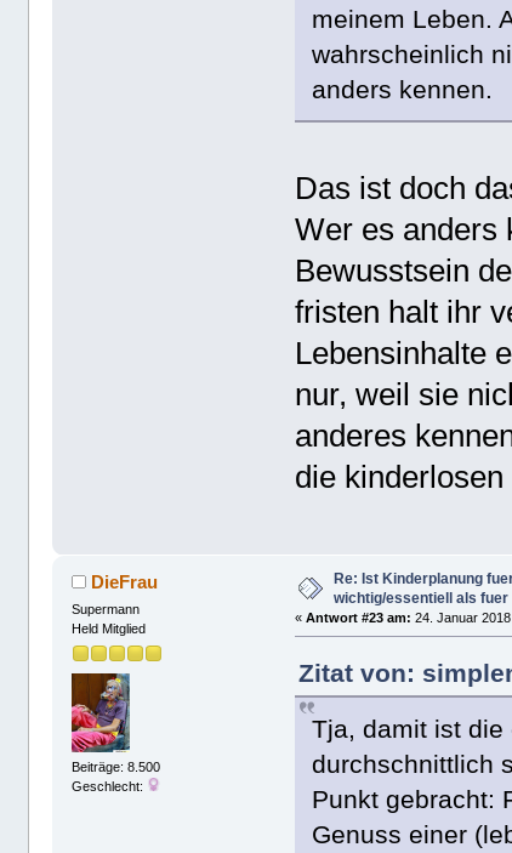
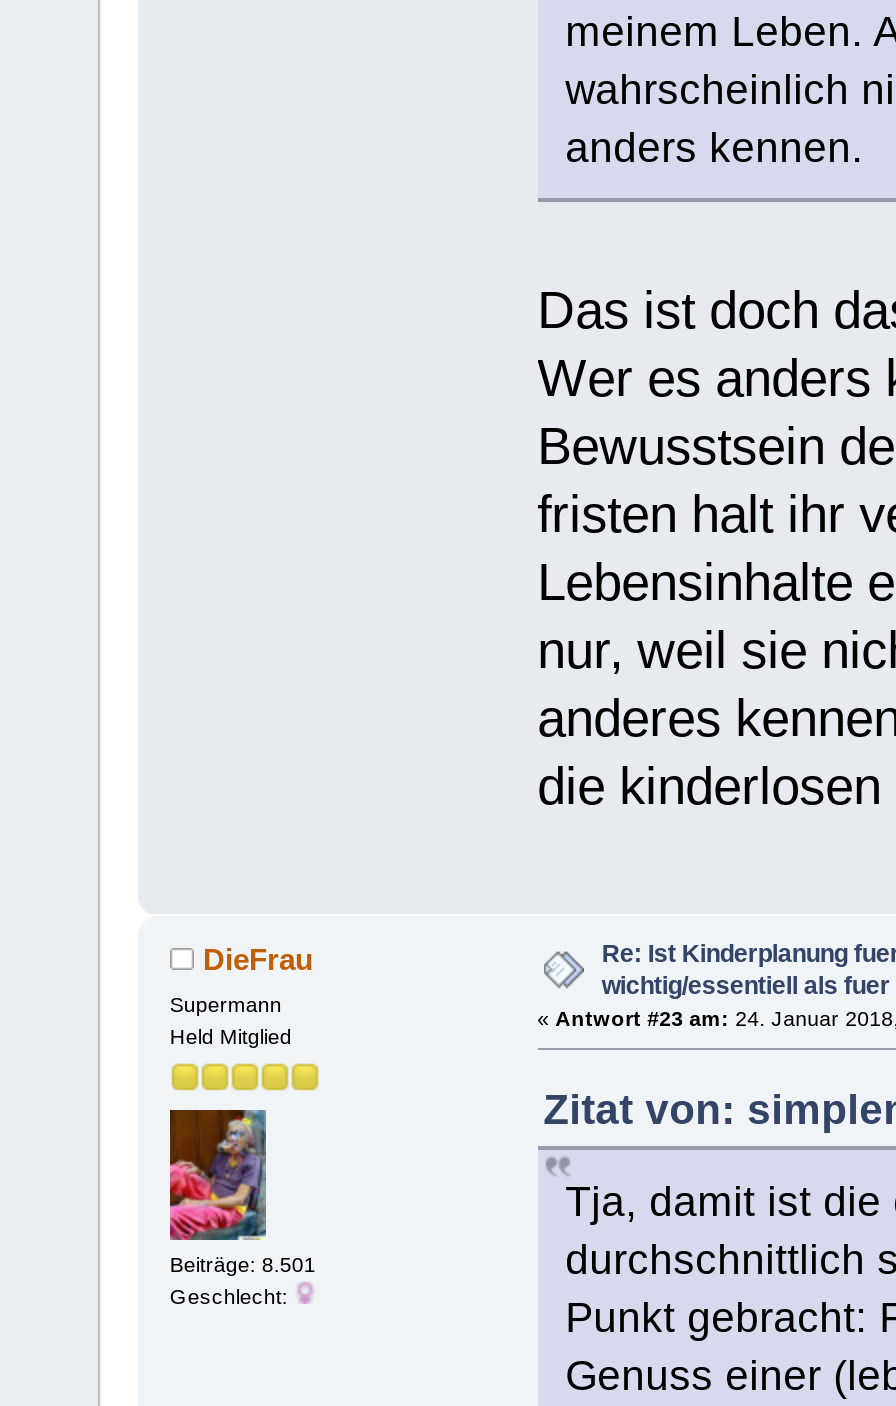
- Beiträge: 8.500
+ Beiträge: 8.501
